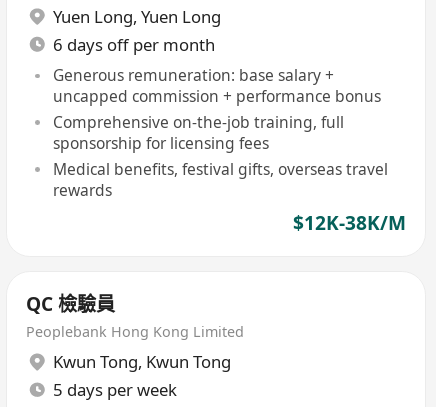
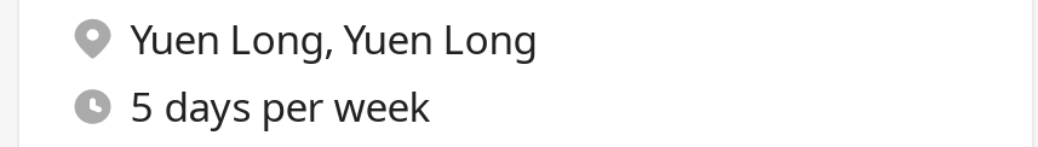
- 6 days off per month
- Generous remuneration: base salary +
- uncapped commission + performance bonus
- Comprehensive on-the-job training, full
- sponsorship for licensing fees
- Medical benefits, festival gifts, overseas travel
- rewards
- $12K-38K/M
- QC 檢驗員
- Peoplebank Hong Kong Limited
- Kwun Tong, Kwun Tong
